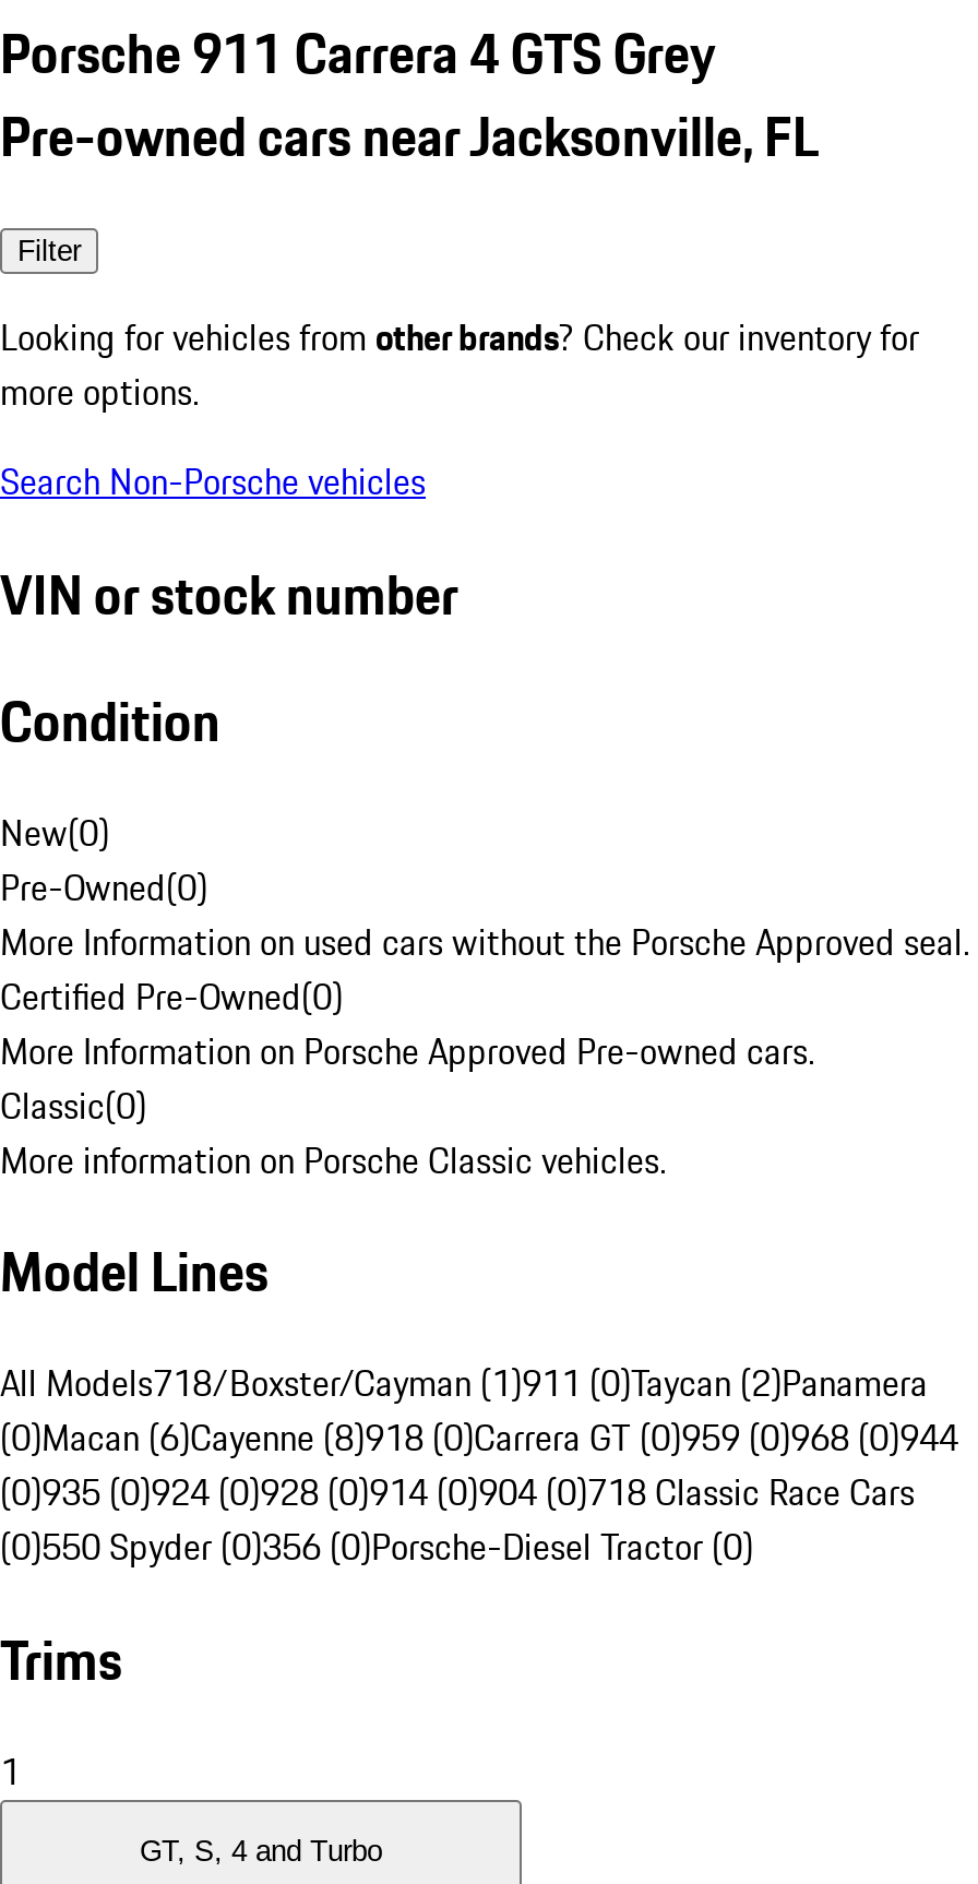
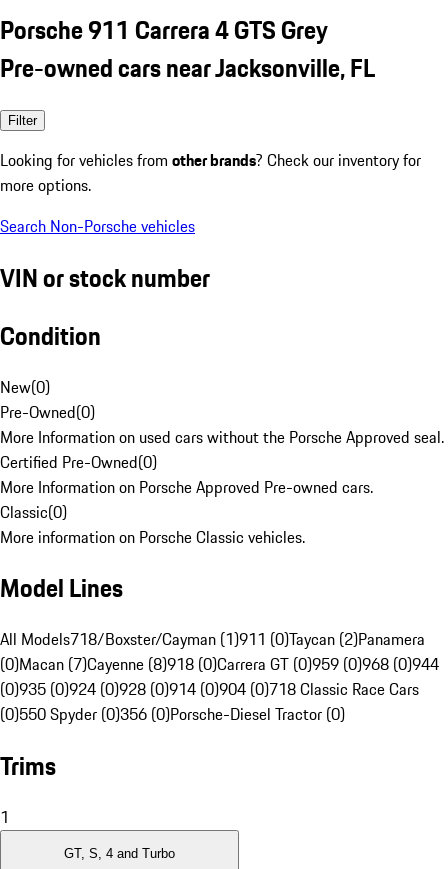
- (0)Macan (6)Cayenne (8)918 (0)Carrera GT (0)959 (0)968 (0)944
+ (0)Macan (7)Cayenne (8)918 (0)Carrera GT (0)959 (0)968 (0)944
